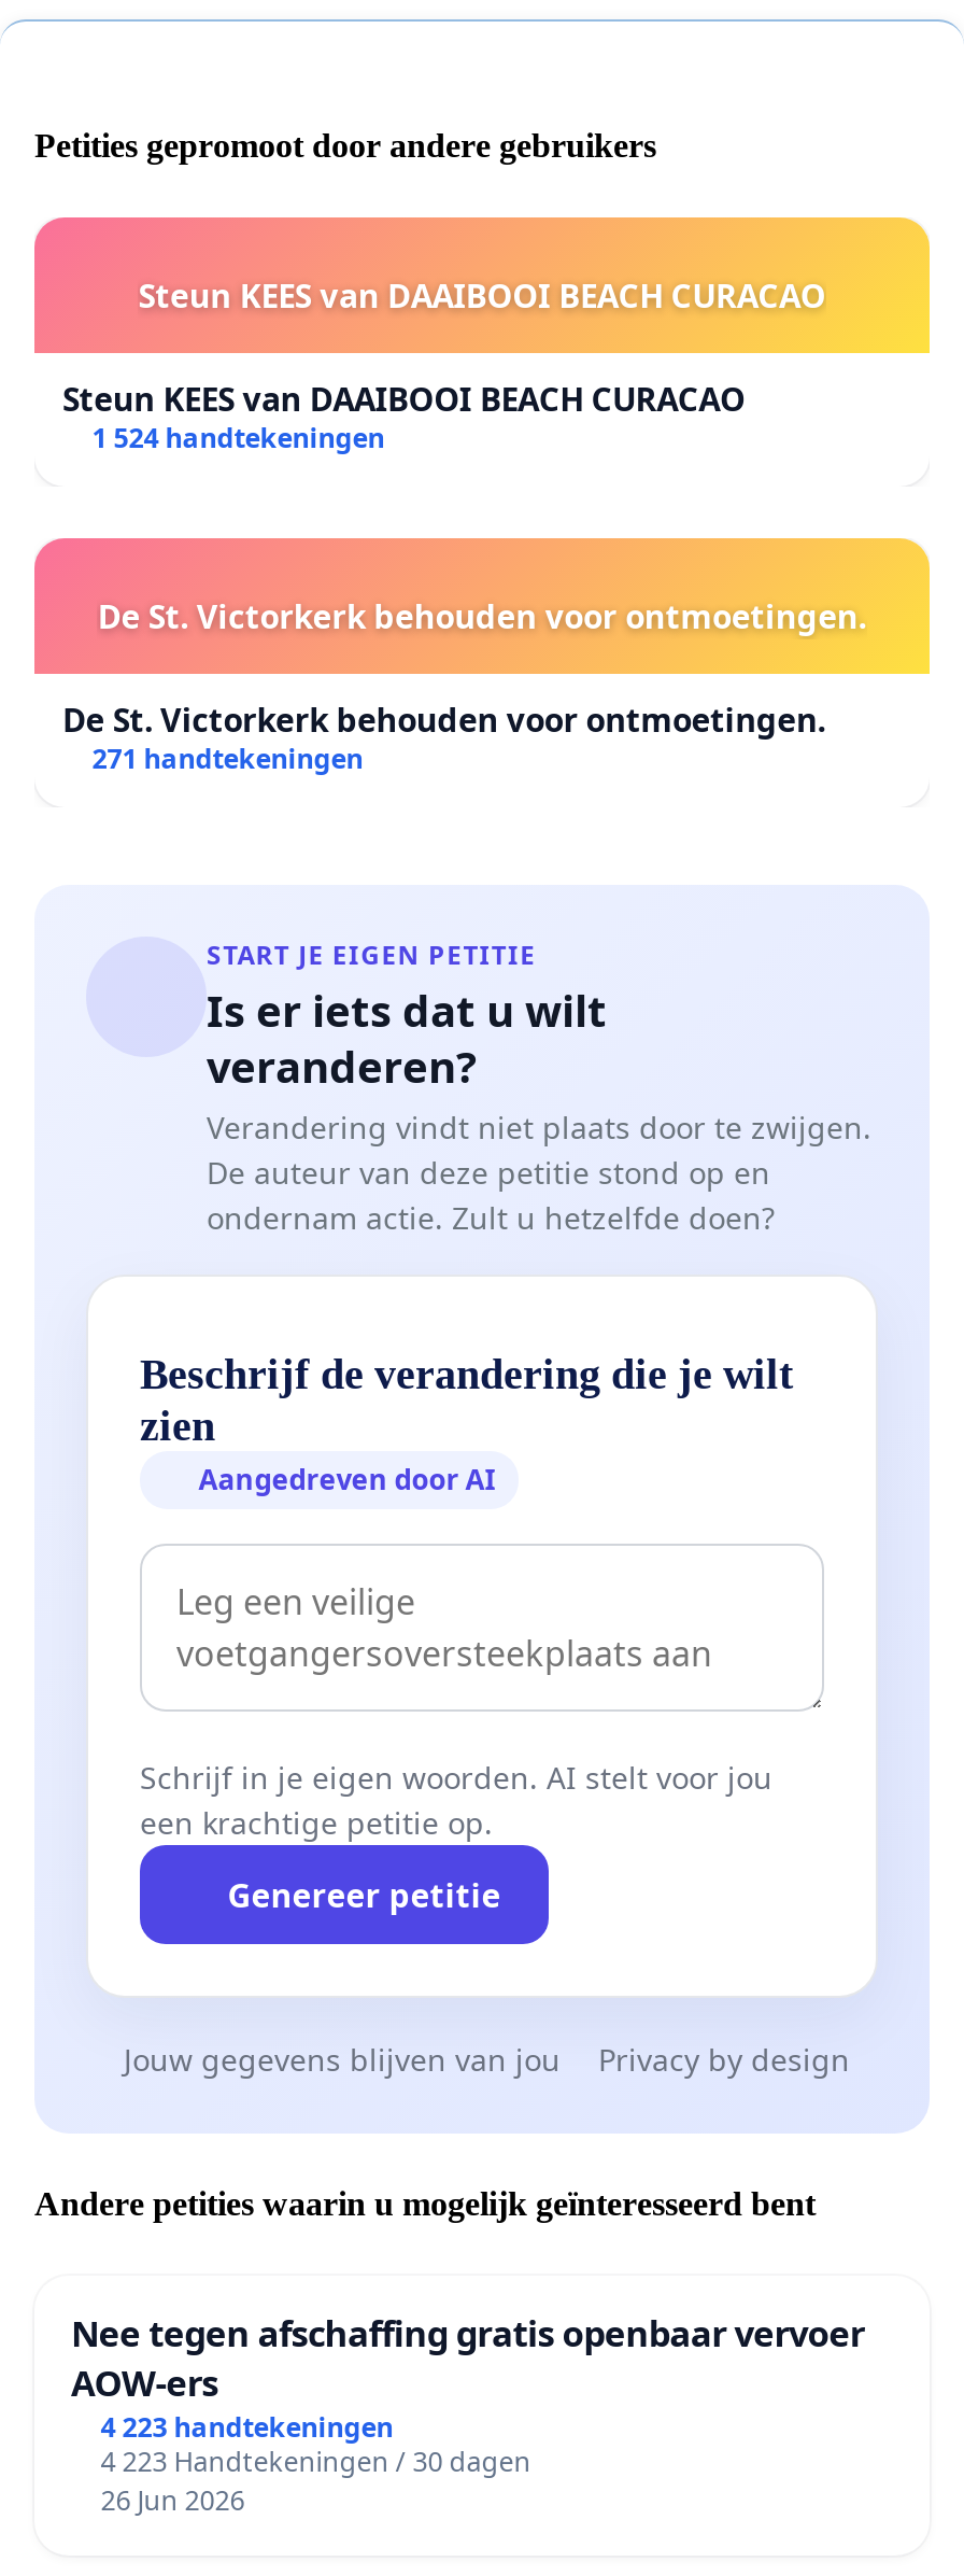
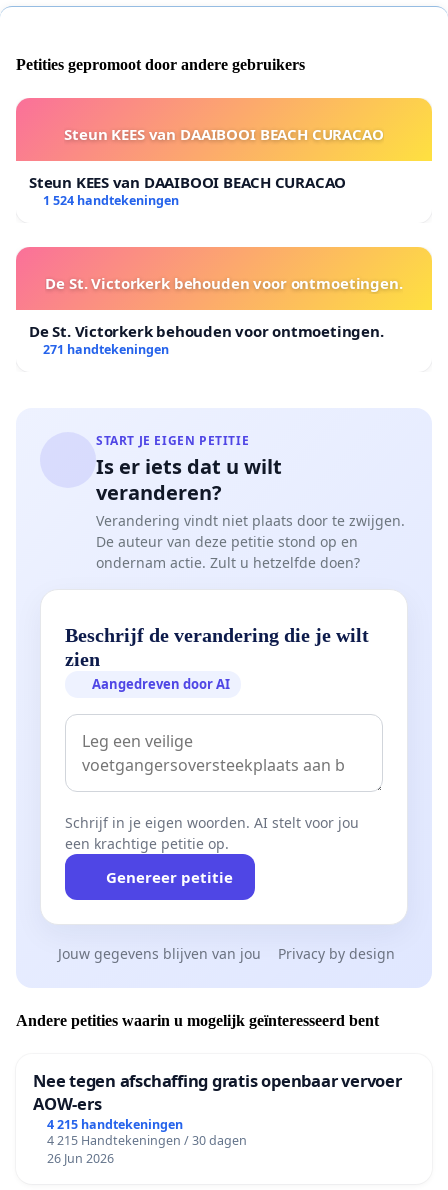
- 4 223 handtekeningen
+ 4 215 handtekeningen

- 4 223 Handtekeningen / 30 dagen
+ 4 215 Handtekeningen / 30 dagen
